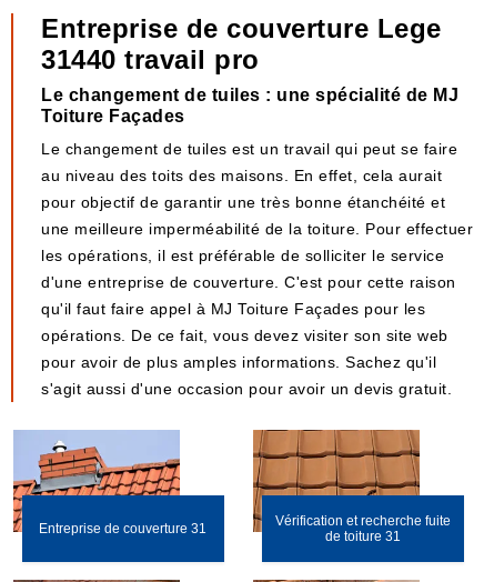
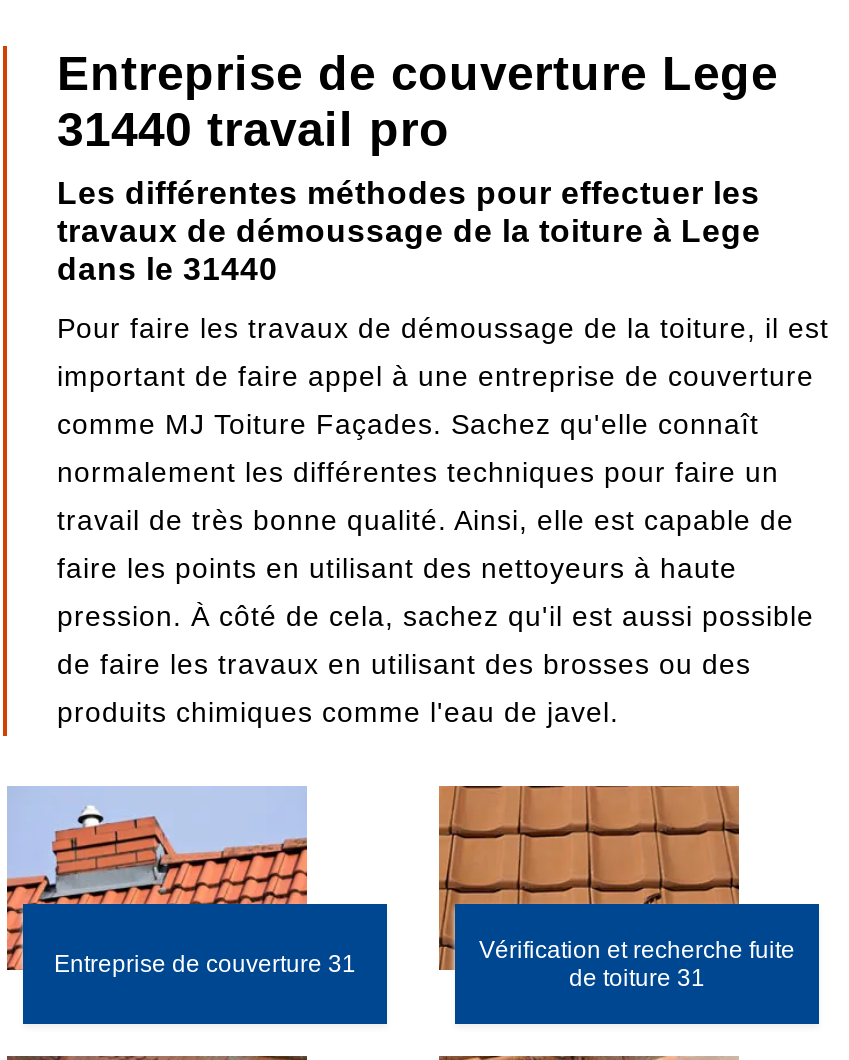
- Le changement de tuiles : une spécialité de MJ
- Toiture Façades
- Le changement de tuiles est un travail qui peut se faire
- au niveau des toits des maisons. En effet, cela aurait
- pour objectif de garantir une très bonne étanchéité et
- une meilleure imperméabilité de la toiture. Pour effectuer
- les opérations, il est préférable de solliciter le service
- d'une entreprise de couverture. C'est pour cette raison
- qu'il faut faire appel à MJ Toiture Façades pour les
- opérations. De ce fait, vous devez visiter son site web
- pour avoir de plus amples informations. Sachez qu'il
- s'agit aussi d'une occasion pour avoir un devis gratuit.
+ Les différentes méthodes pour effectuer les
+ travaux de démoussage de la toiture à Lege
+ dans le 31440
+ Pour faire les travaux de démoussage de la toiture, il est
+ important de faire appel à une entreprise de couverture
+ comme MJ Toiture Façades. Sachez qu'elle connaît
+ normalement les différentes techniques pour faire un
+ travail de très bonne qualité. Ainsi, elle est capable de
+ faire les points en utilisant des nettoyeurs à haute
+ pression. À côté de cela, sachez qu'il est aussi possible
+ de faire les travaux en utilisant des brosses ou des
+ produits chimiques comme l'eau de javel.
